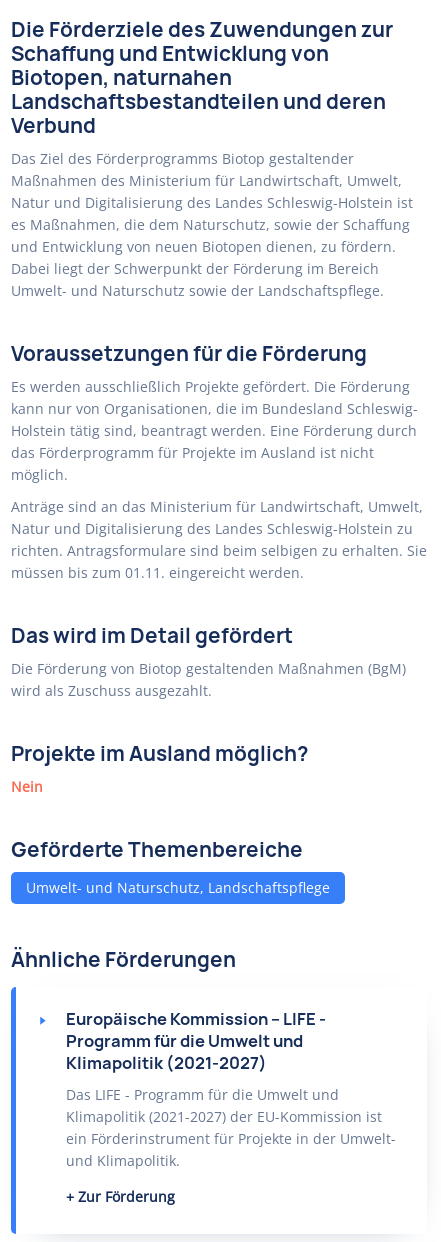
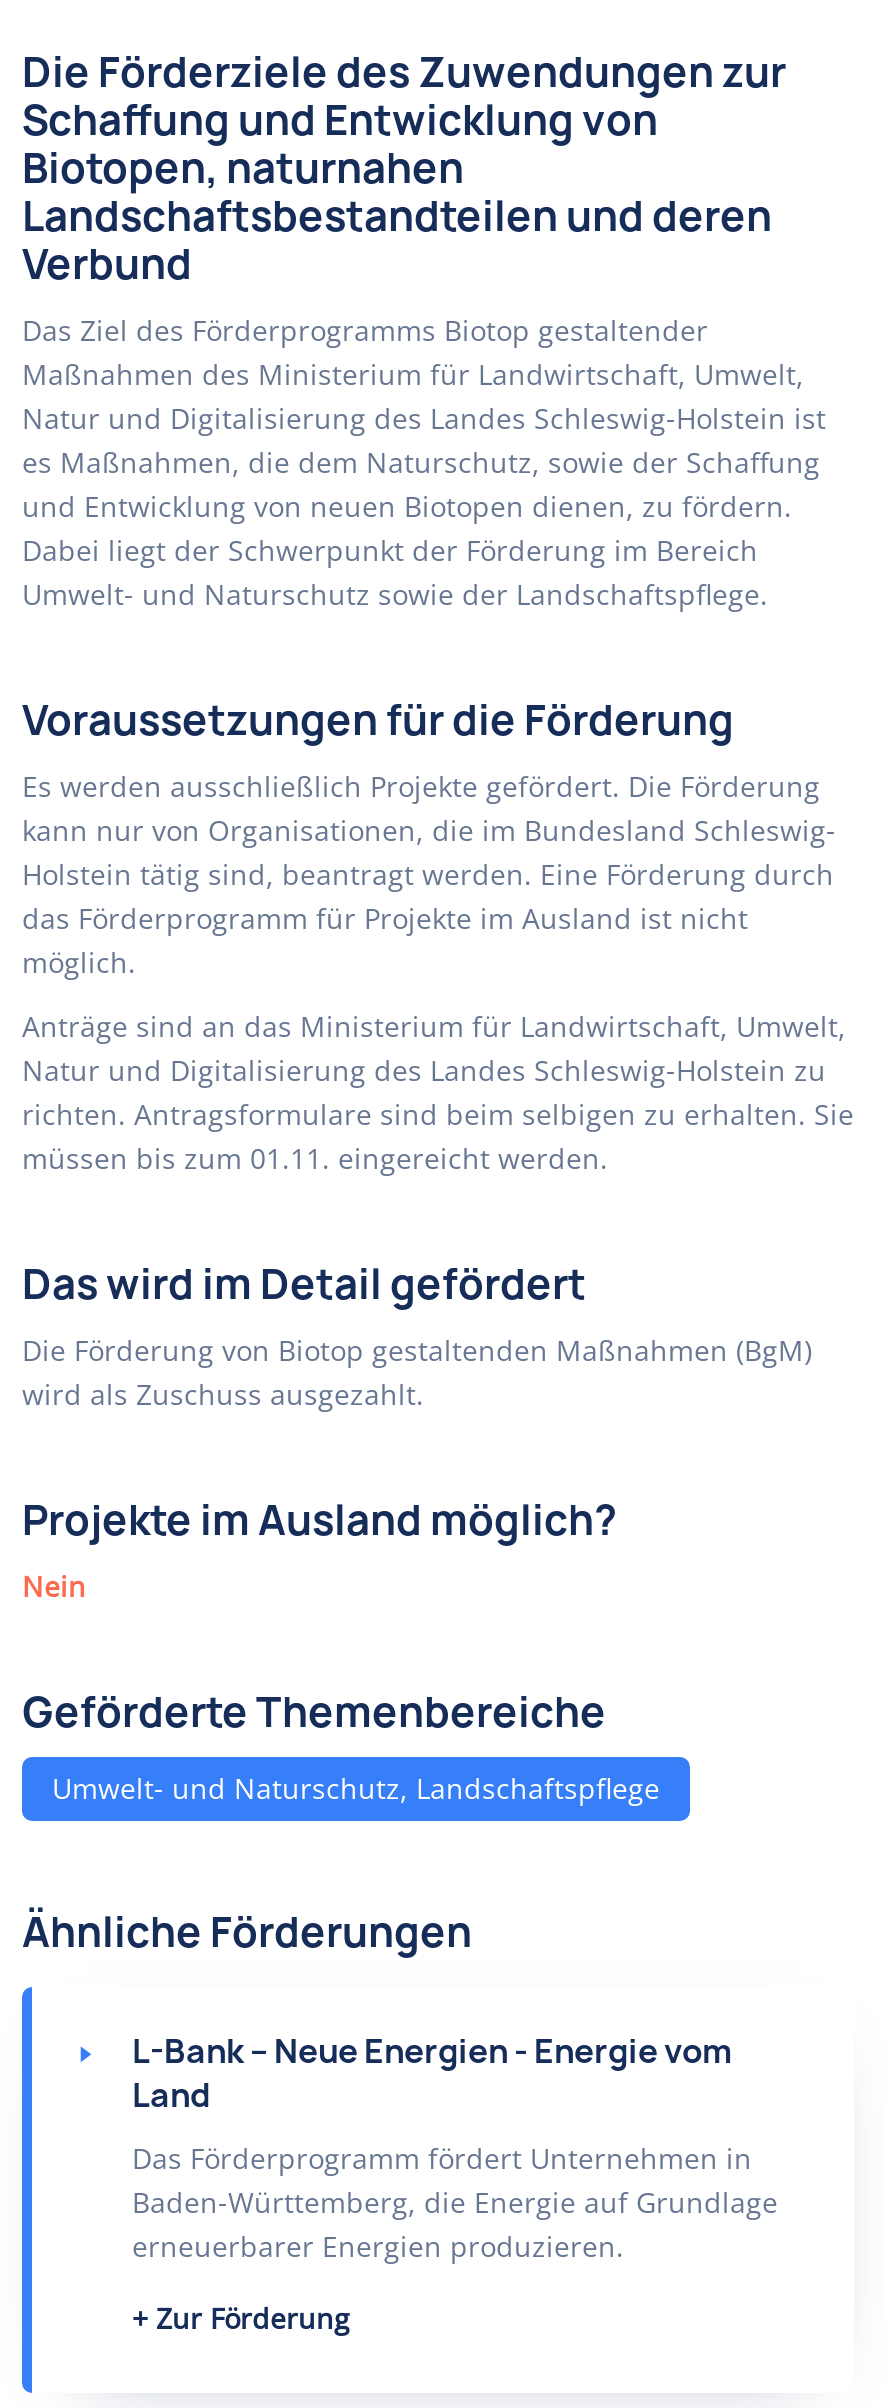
- Europäische Kommission – LIFE -
- Programm für die Umwelt und
- Klimapolitik (2021-2027)
+ L-Bank – Neue Energien - Energie vom
+ Land

- Das LIFE - Programm für die Umwelt und
- Klimapolitik (2021-2027) der EU-Kommission ist
- ein Förderinstrument für Projekte in der Umwelt-
- und Klimapolitik.
+ Das Förderprogramm fördert Unternehmen in
+ Baden-Württemberg, die Energie auf Grundlage
+ erneuerbarer Energien produzieren.
